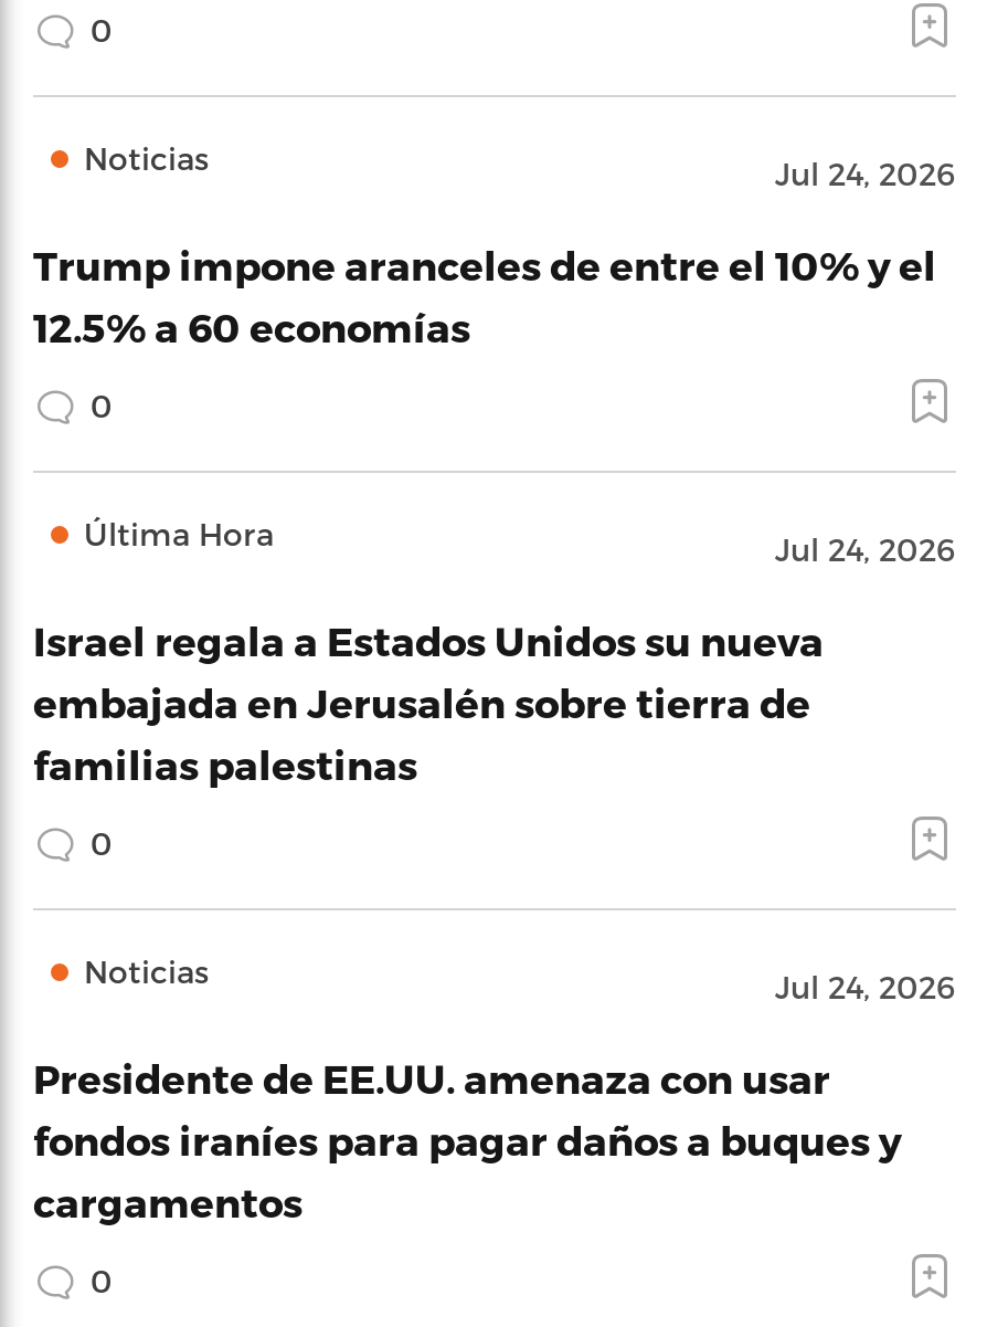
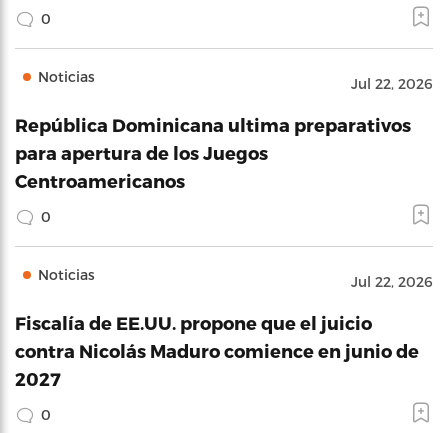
- Jul 24, 2026
- Trump impone aranceles de entre el 10% y el
- 12.5% a 60 economías
- 0
- Última Hora
- Jul 24, 2026
- Israel regala a Estados Unidos su nueva
- embajada en Jerusalén sobre tierra de
- familias palestinas
+ Jul 22, 2026
+ República Dominicana ultima preparativos
+ para apertura de los Juegos
+ Centroamericanos

- Jul 24, 2026
+ Jul 22, 2026

- Presidente de EE.UU. amenaza con usar
- fondos iraníes para pagar daños a buques y
- cargamentos
+ Fiscalía de EE.UU. propone que el juicio
+ contra Nicolás Maduro comience en junio de
+ 2027
